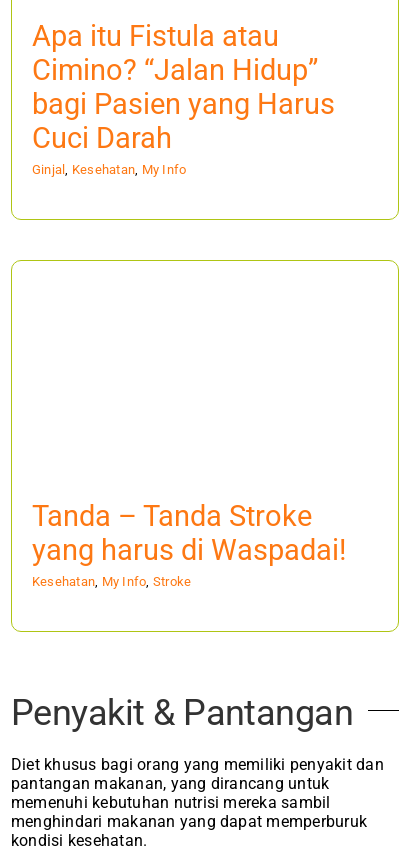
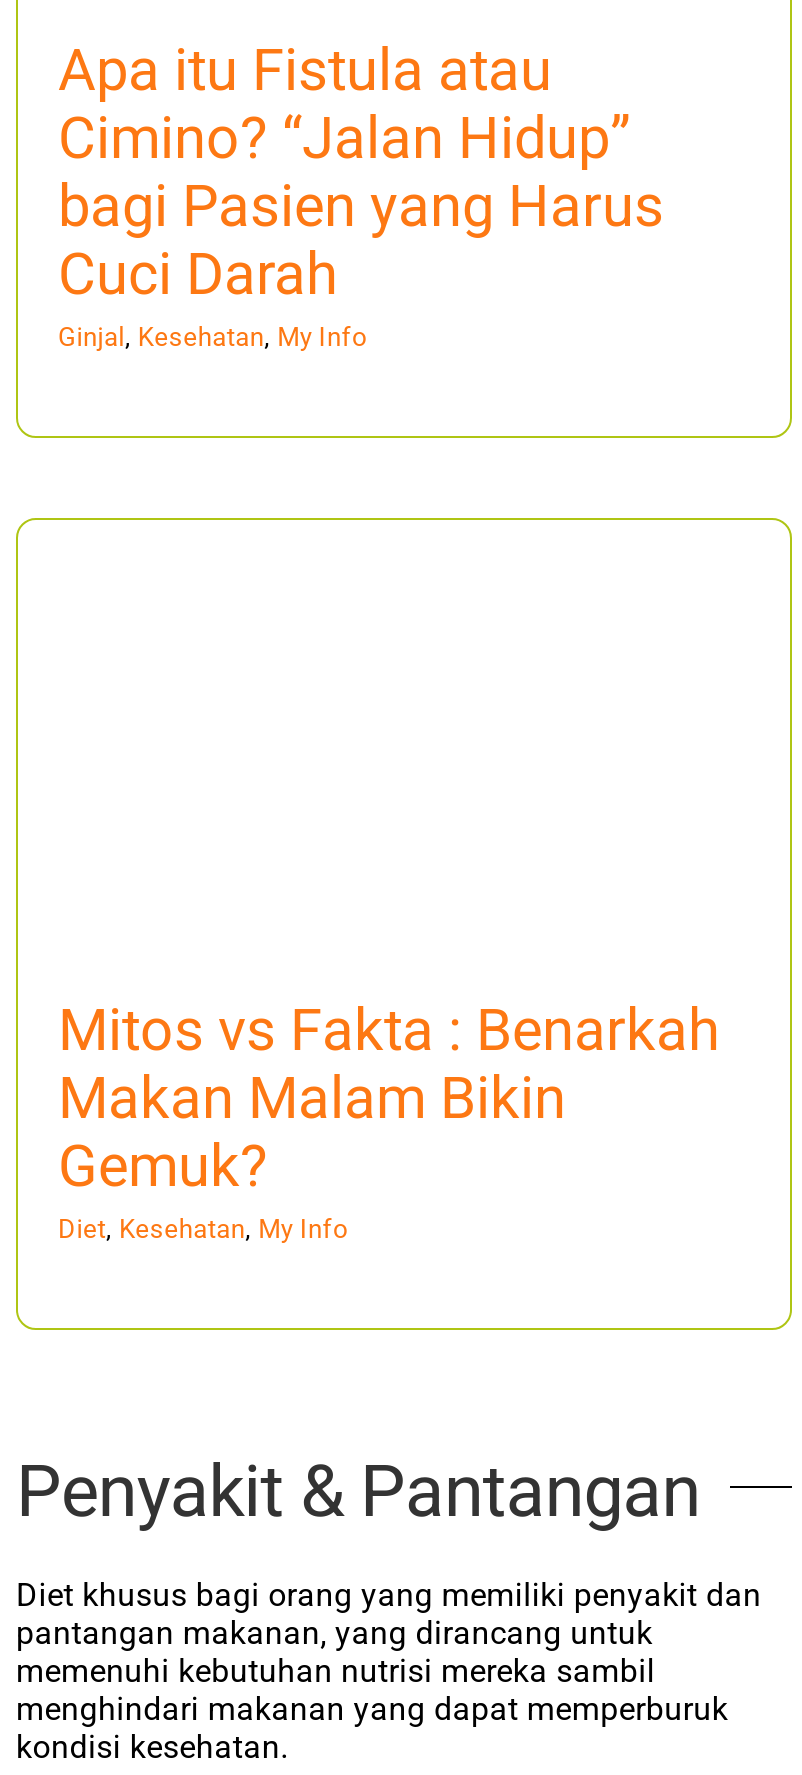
- Tanda – Tanda Stroke
- yang harus di Waspadai!
- Kesehatan, My Info, Stroke
+ Mitos vs Fakta : Benarkah
+ Makan Malam Bikin
+ Gemuk?
+ Diet, Kesehatan, My Info
